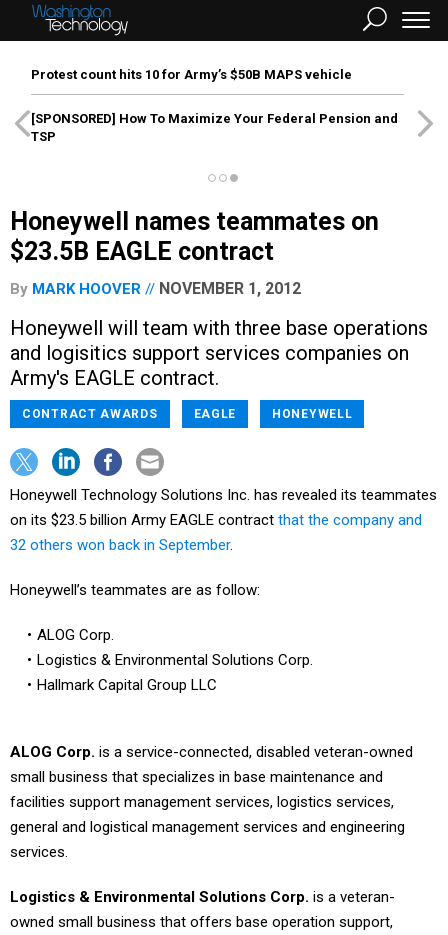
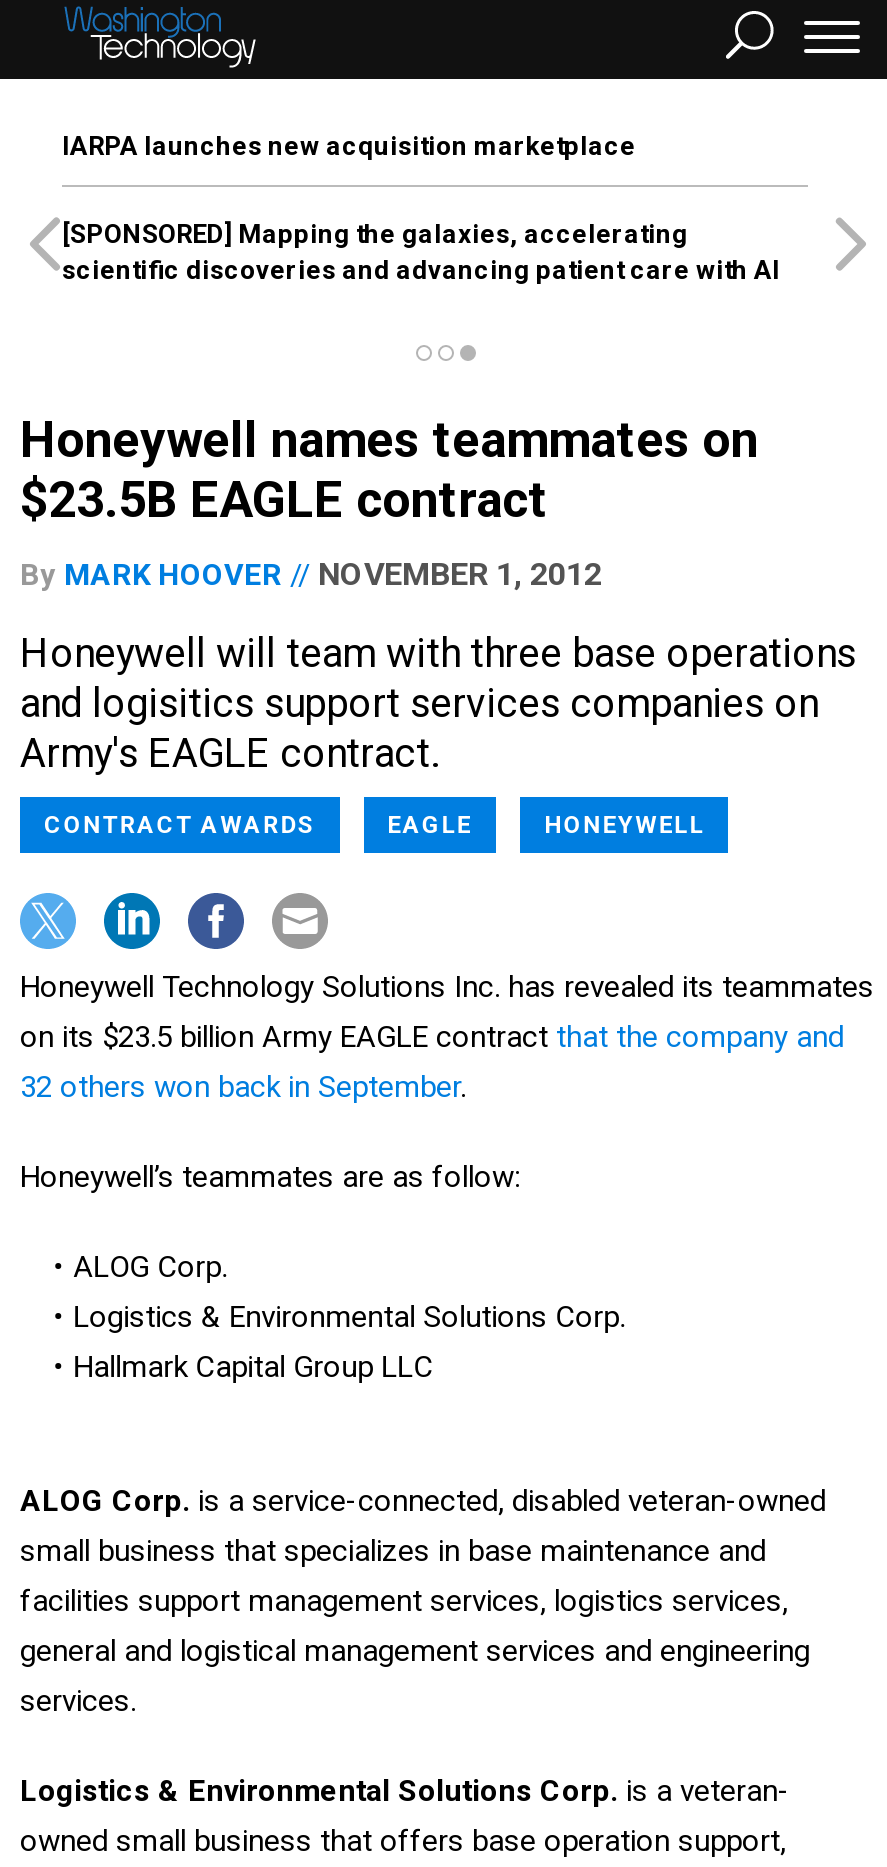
- Protest count hits 10 for Army’s $50B MAPS vehicle
+ IARPA launches new acquisition marketplace

- [SPONSORED] How To Maximize Your Federal Pension and
- TSP
+ [SPONSORED] Mapping the galaxies, accelerating
+ scientific discoveries and advancing patient care with AI
